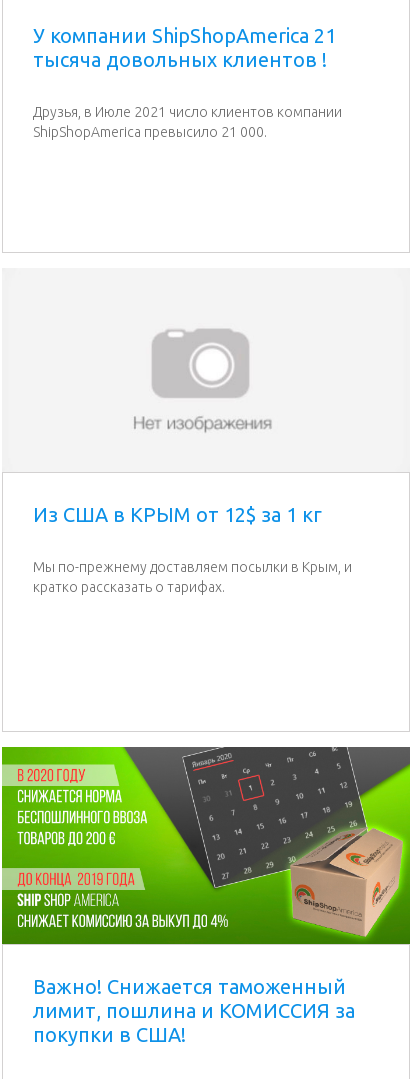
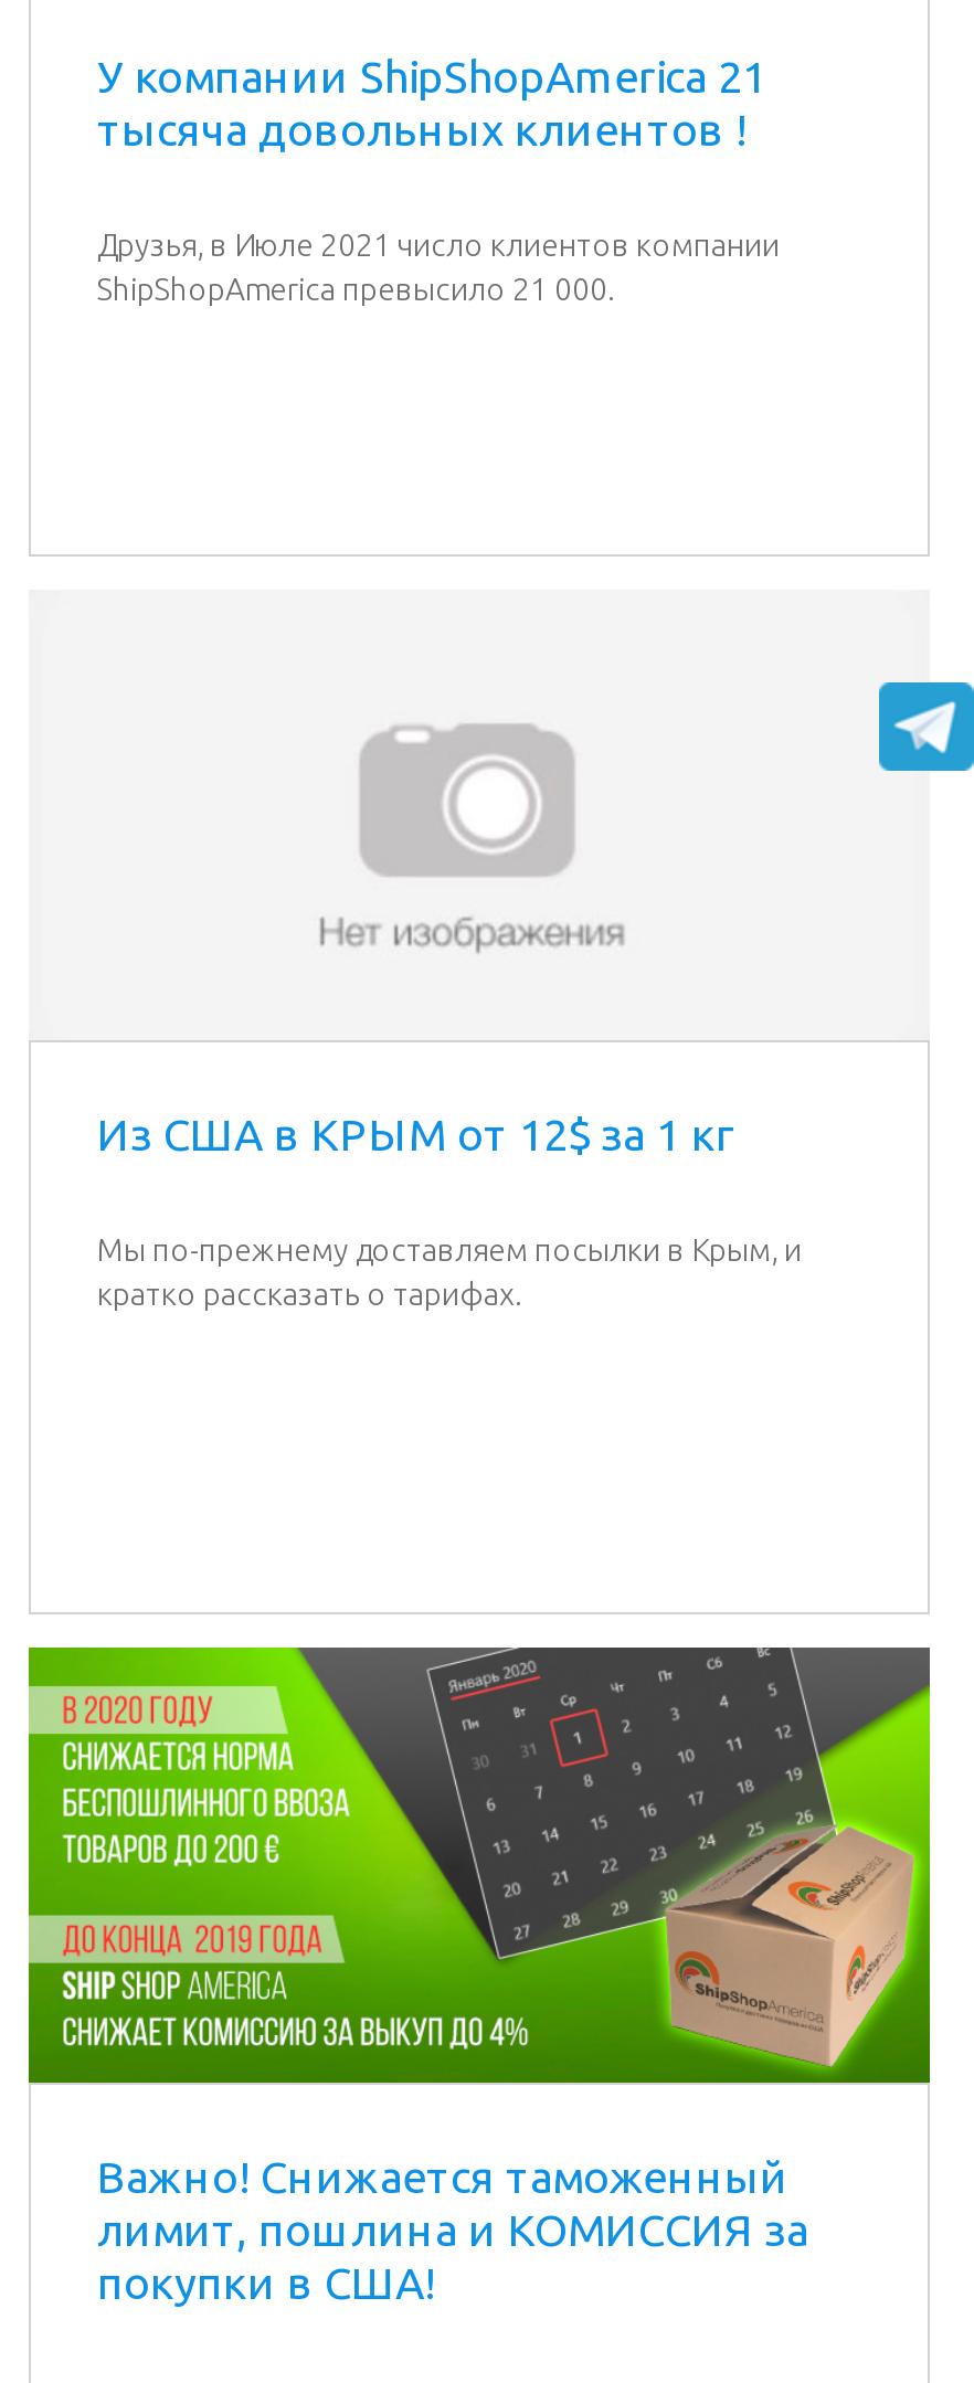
+ [image]
